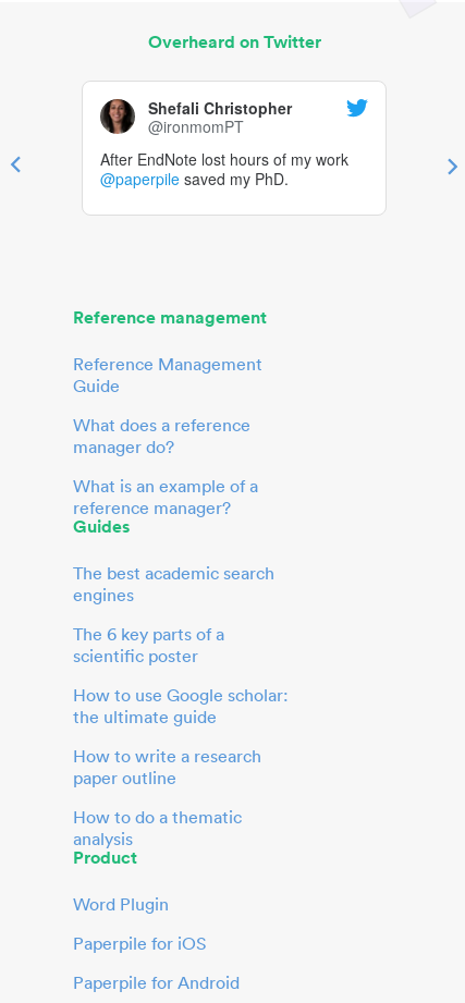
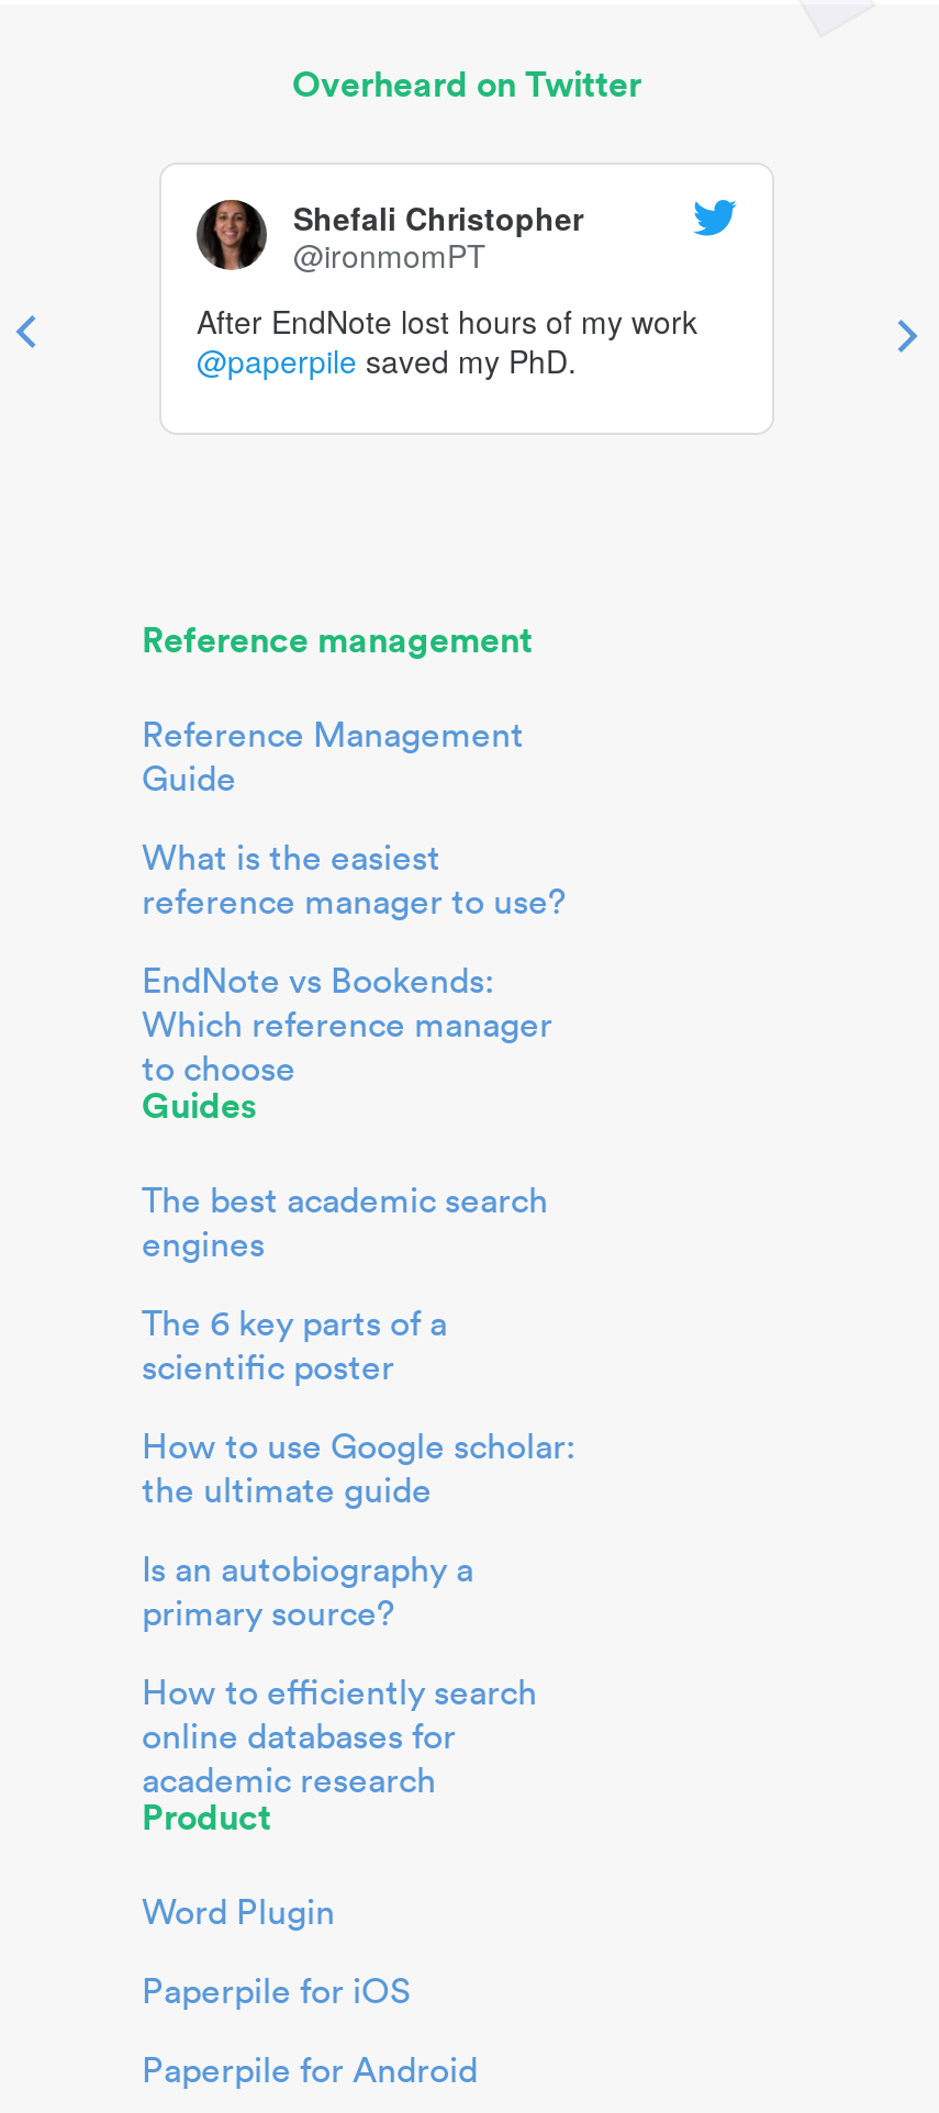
- What does a reference
- manager do?
+ What is the easiest
+ reference manager to use?

- What is an example of a
- reference manager?
+ EndNote vs Bookends:
+ Which reference manager
+ to choose

- How to write a research
- paper outline
+ Is an autobiography a
+ primary source?

- How to do a thematic
- analysis
+ How to efficiently search
+ online databases for
+ academic research
